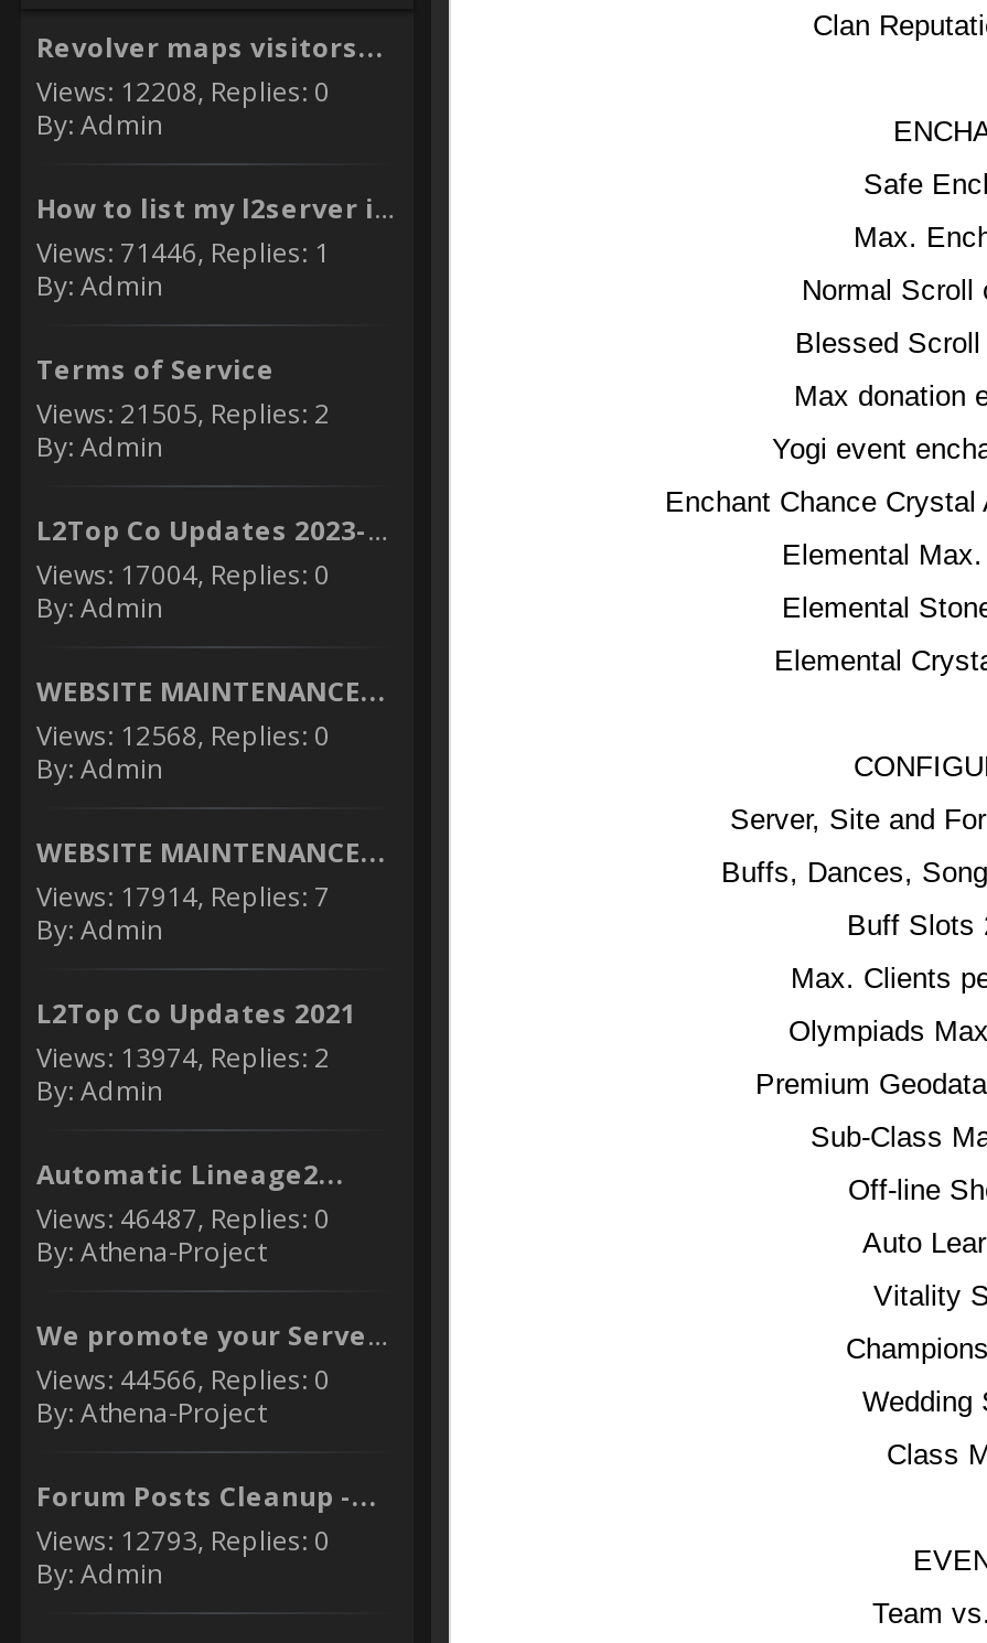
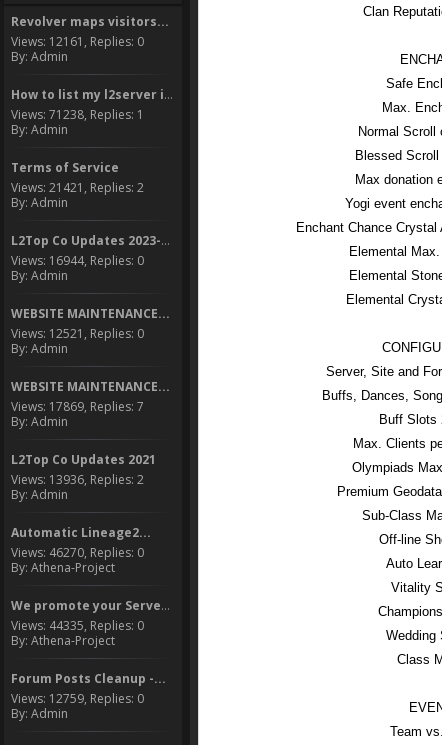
- Views: 12208, Replies: 0
+ Views: 12161, Replies: 0

- Views: 71446, Replies: 1
+ Views: 71238, Replies: 1

- Views: 21505, Replies: 2
+ Views: 21421, Replies: 2

- Views: 17004, Replies: 0
+ Views: 16944, Replies: 0

- Views: 12568, Replies: 0
+ Views: 12521, Replies: 0

- Views: 17914, Replies: 7
+ Views: 17869, Replies: 7

- Views: 13974, Replies: 2
+ Views: 13936, Replies: 2

- Views: 46487, Replies: 0
+ Views: 46270, Replies: 0

- Views: 44566, Replies: 0
+ Views: 44335, Replies: 0

- Views: 12793, Replies: 0
+ Views: 12759, Replies: 0
